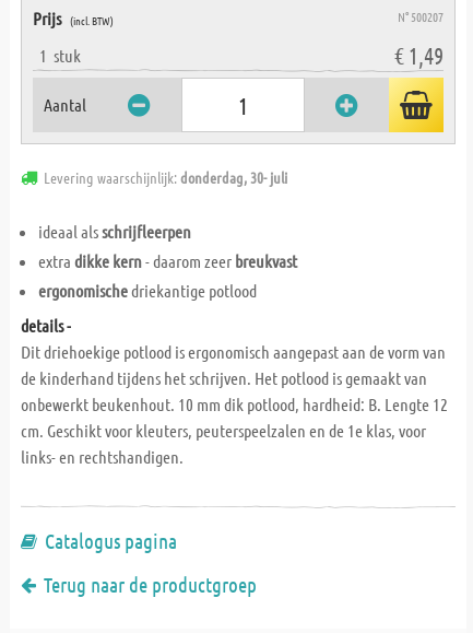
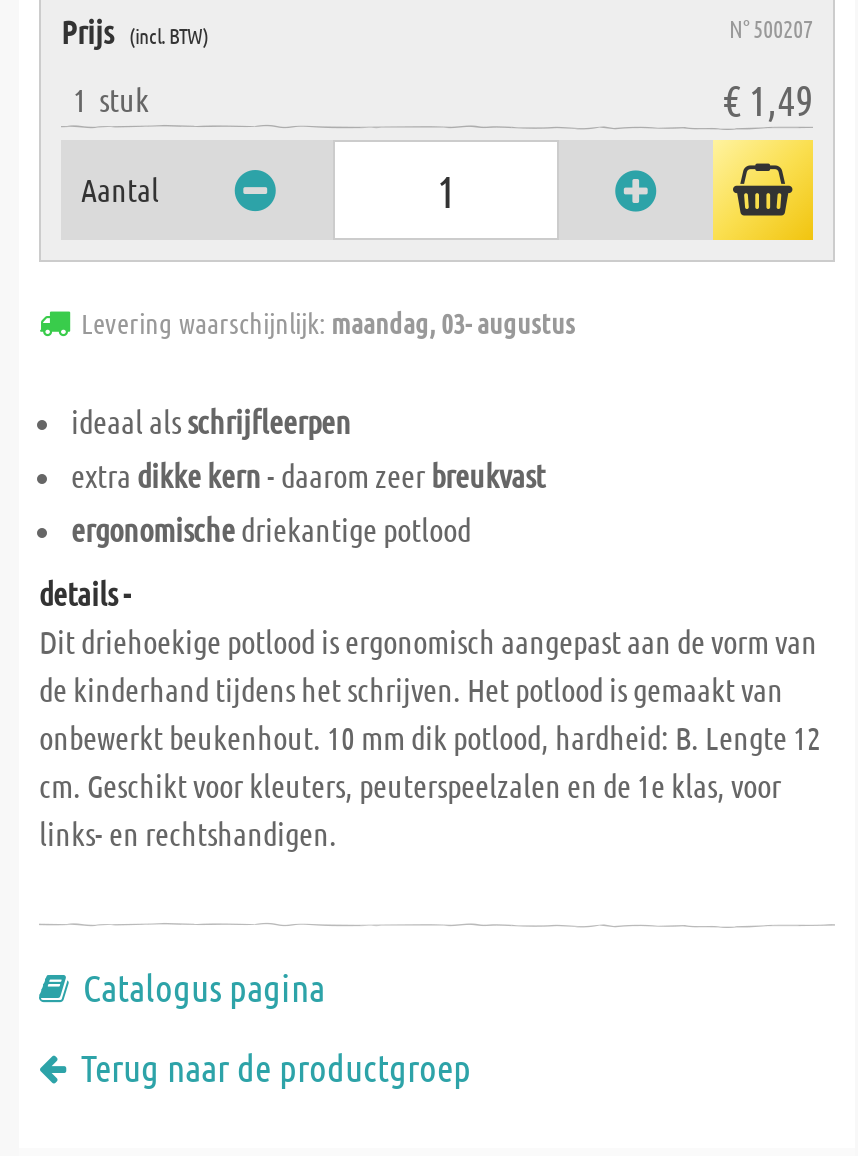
- Levering waarschijnlijk: donderdag, 30- juli
+ Levering waarschijnlijk: maandag, 03- augustus
